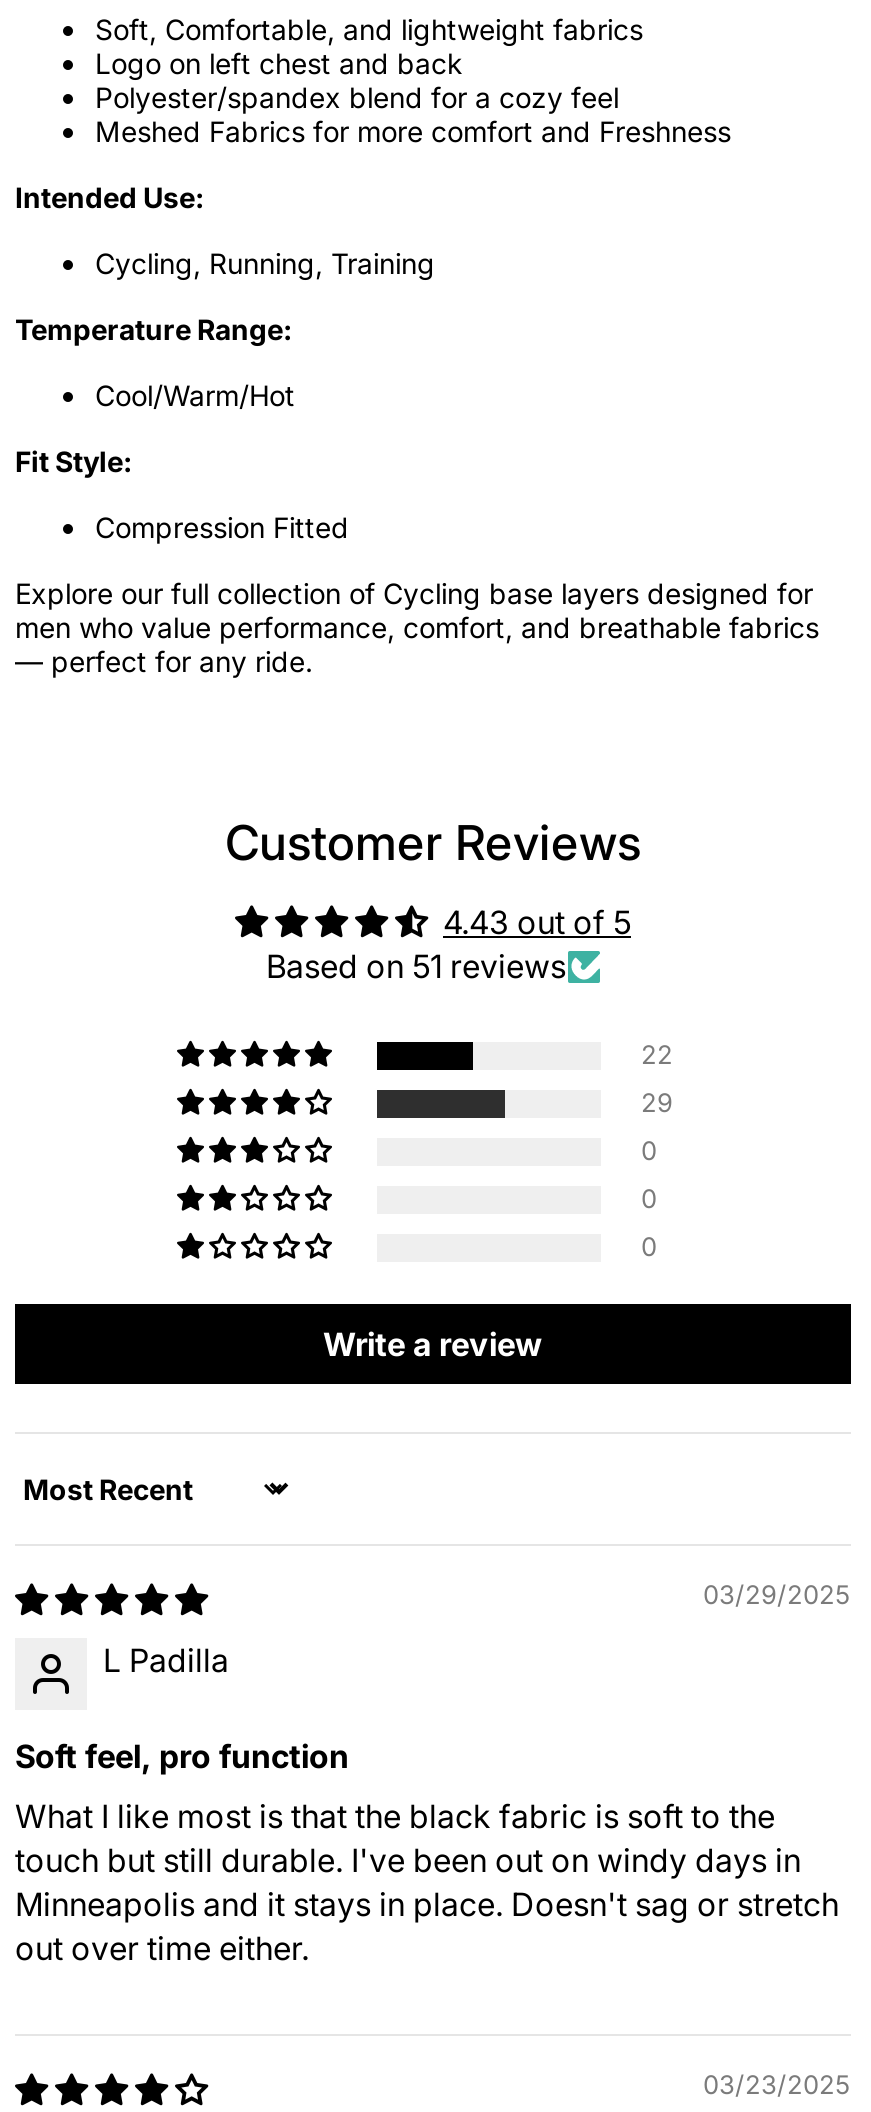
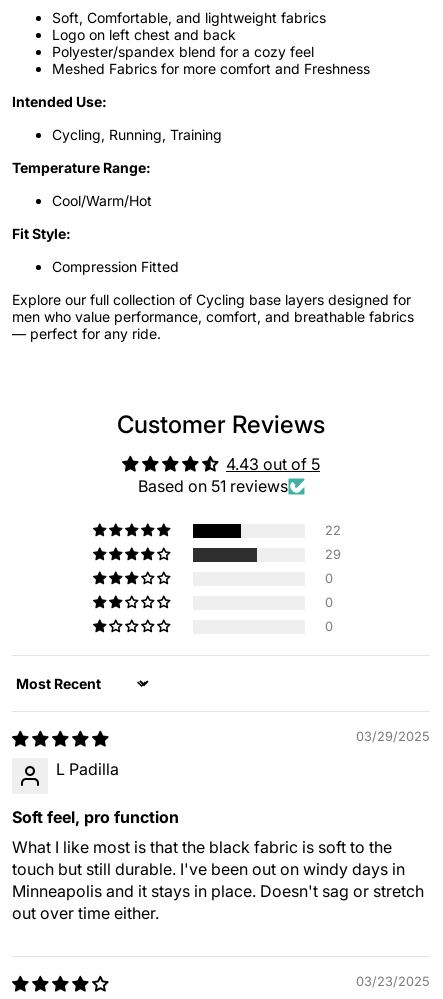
- Write a review
